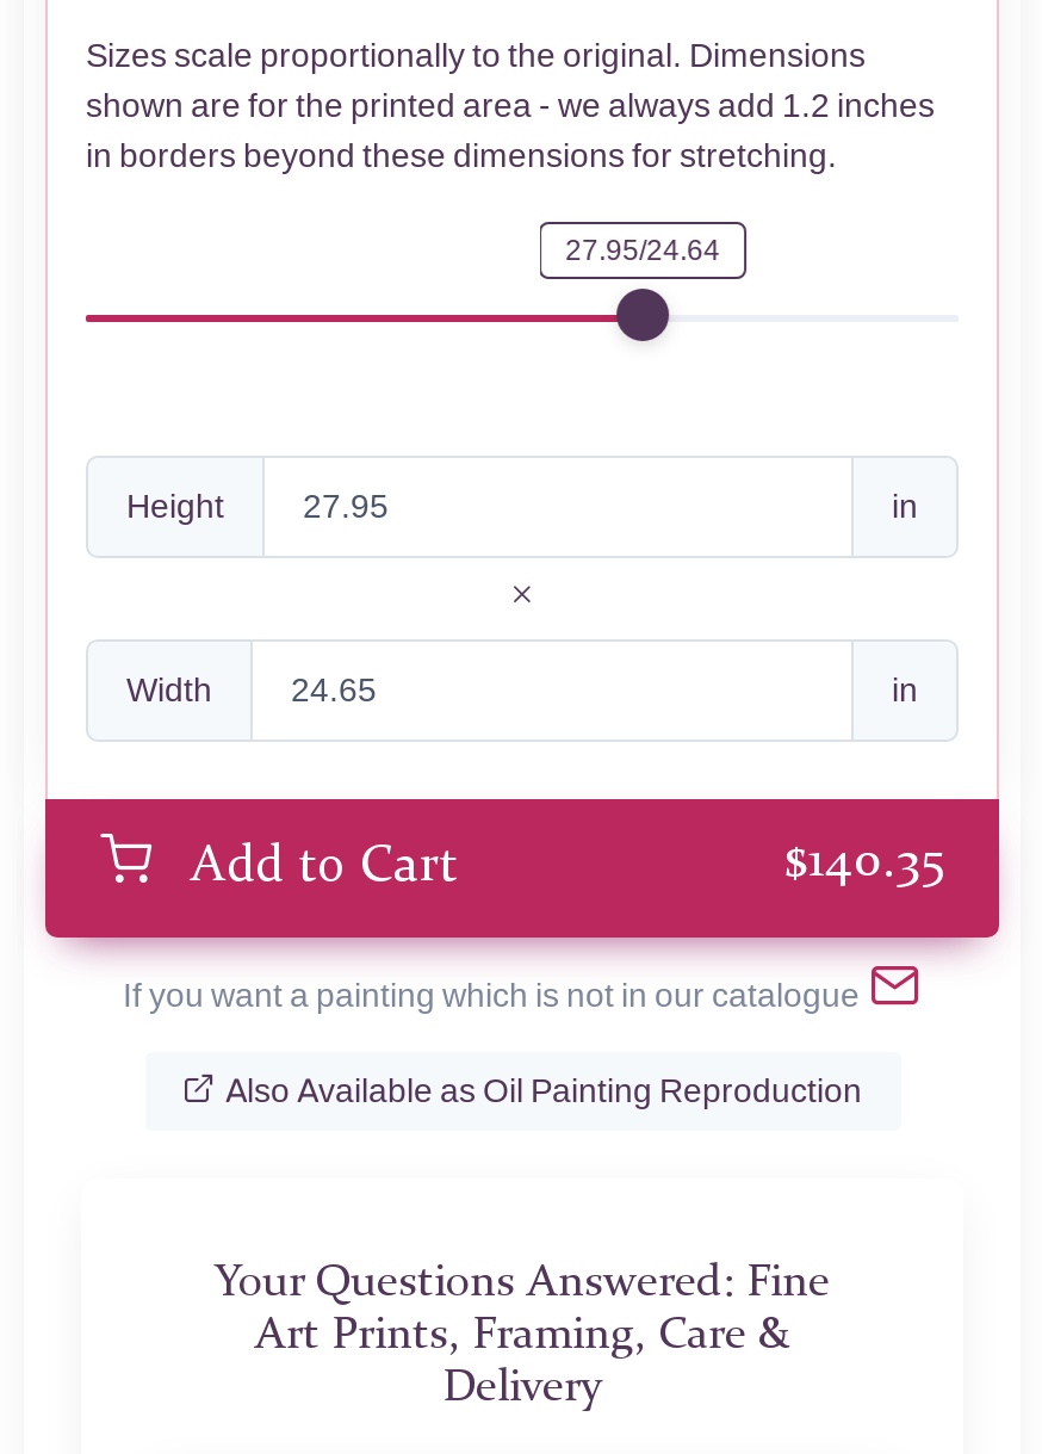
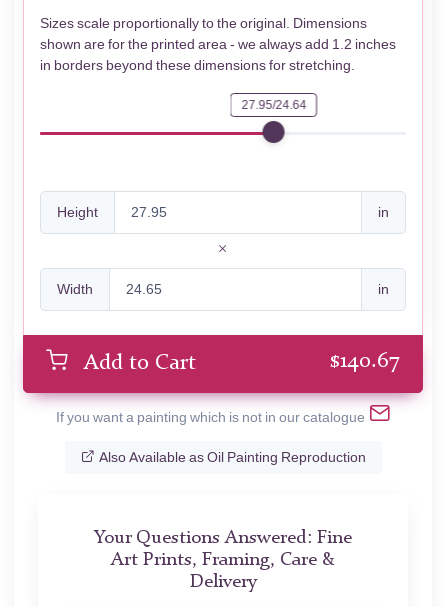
- $140.35
+ $140.67
